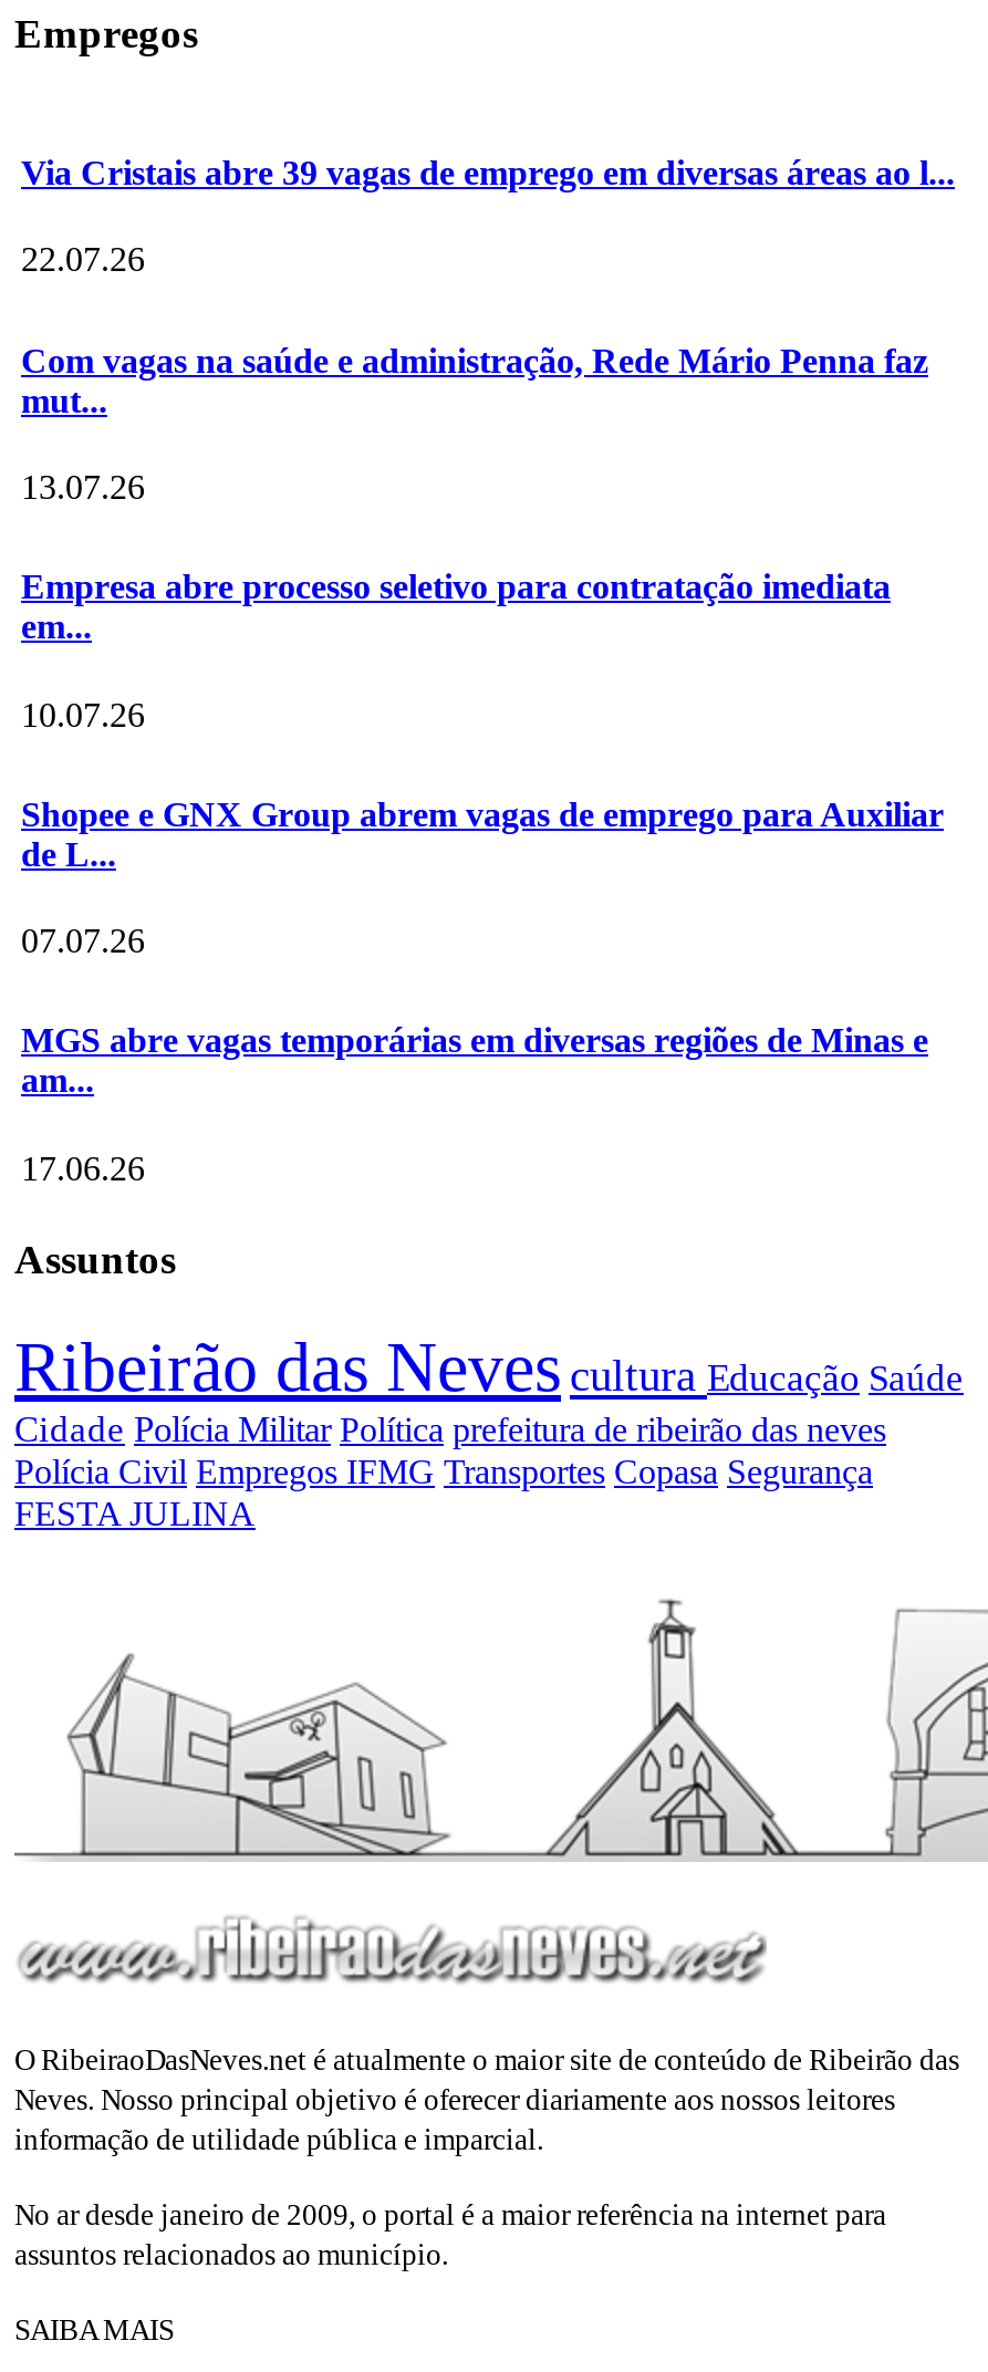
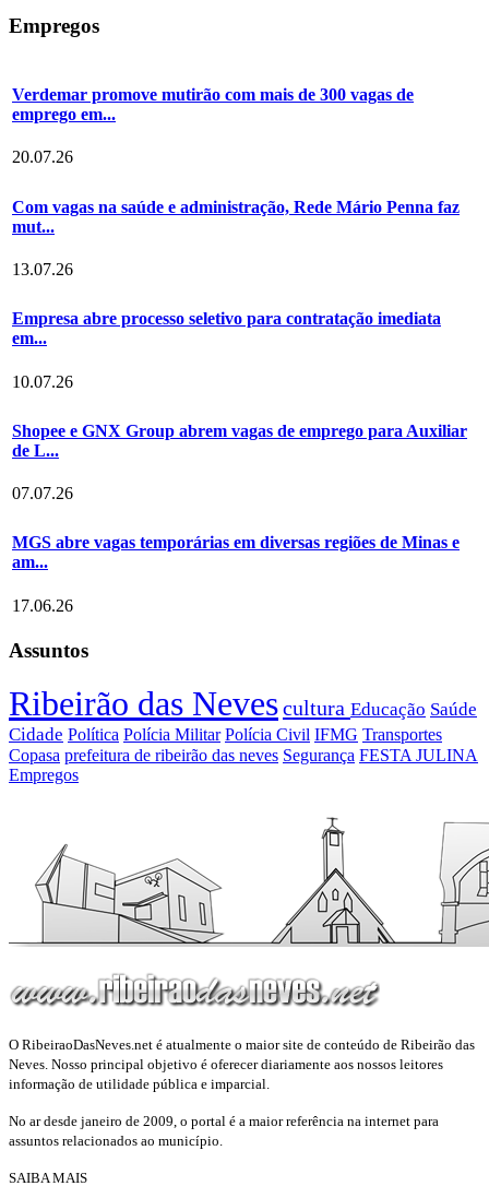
- Via Cristais abre 39 vagas de emprego em diversas áreas ao l...
+ Verdemar promove mutirão com mais de 300 vagas de
+ emprego em...

- 22.07.26
+ 20.07.26

- Cidade Polícia Militar Política prefeitura de ribeirão das neves
- Polícia Civil Empregos IFMG Transportes Copasa Segurança
- FESTA JULINA
+ Cidade Política Polícia Militar Polícia Civil IFMG Transportes
+ Copasa prefeitura de ribeirão das neves Segurança FESTA JULINA
+ Empregos
